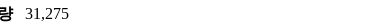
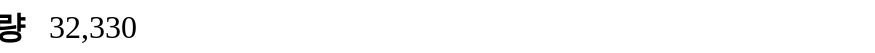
- 31,275
+ 32,330
